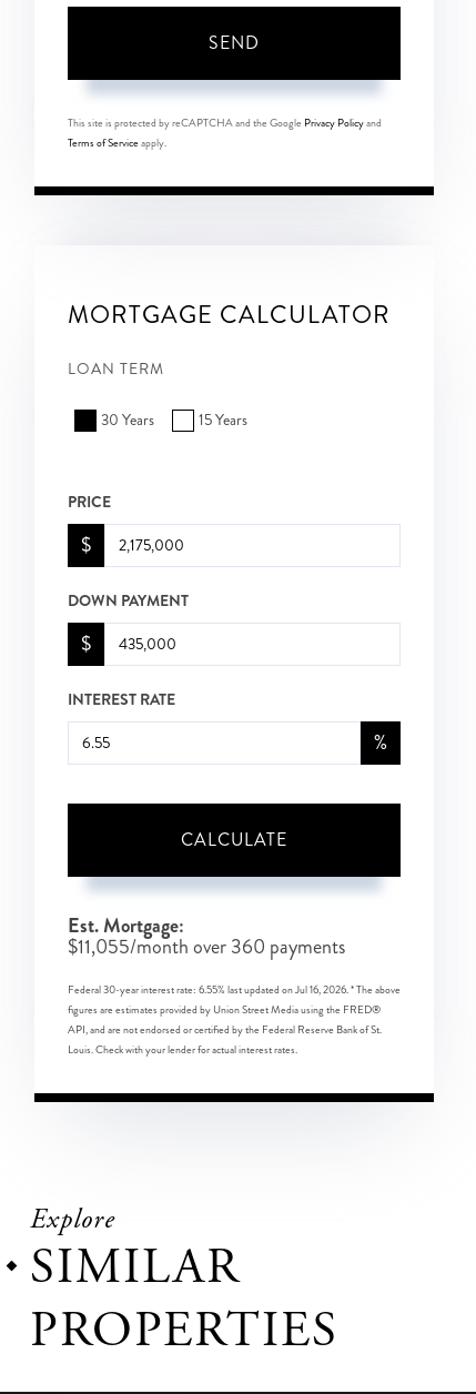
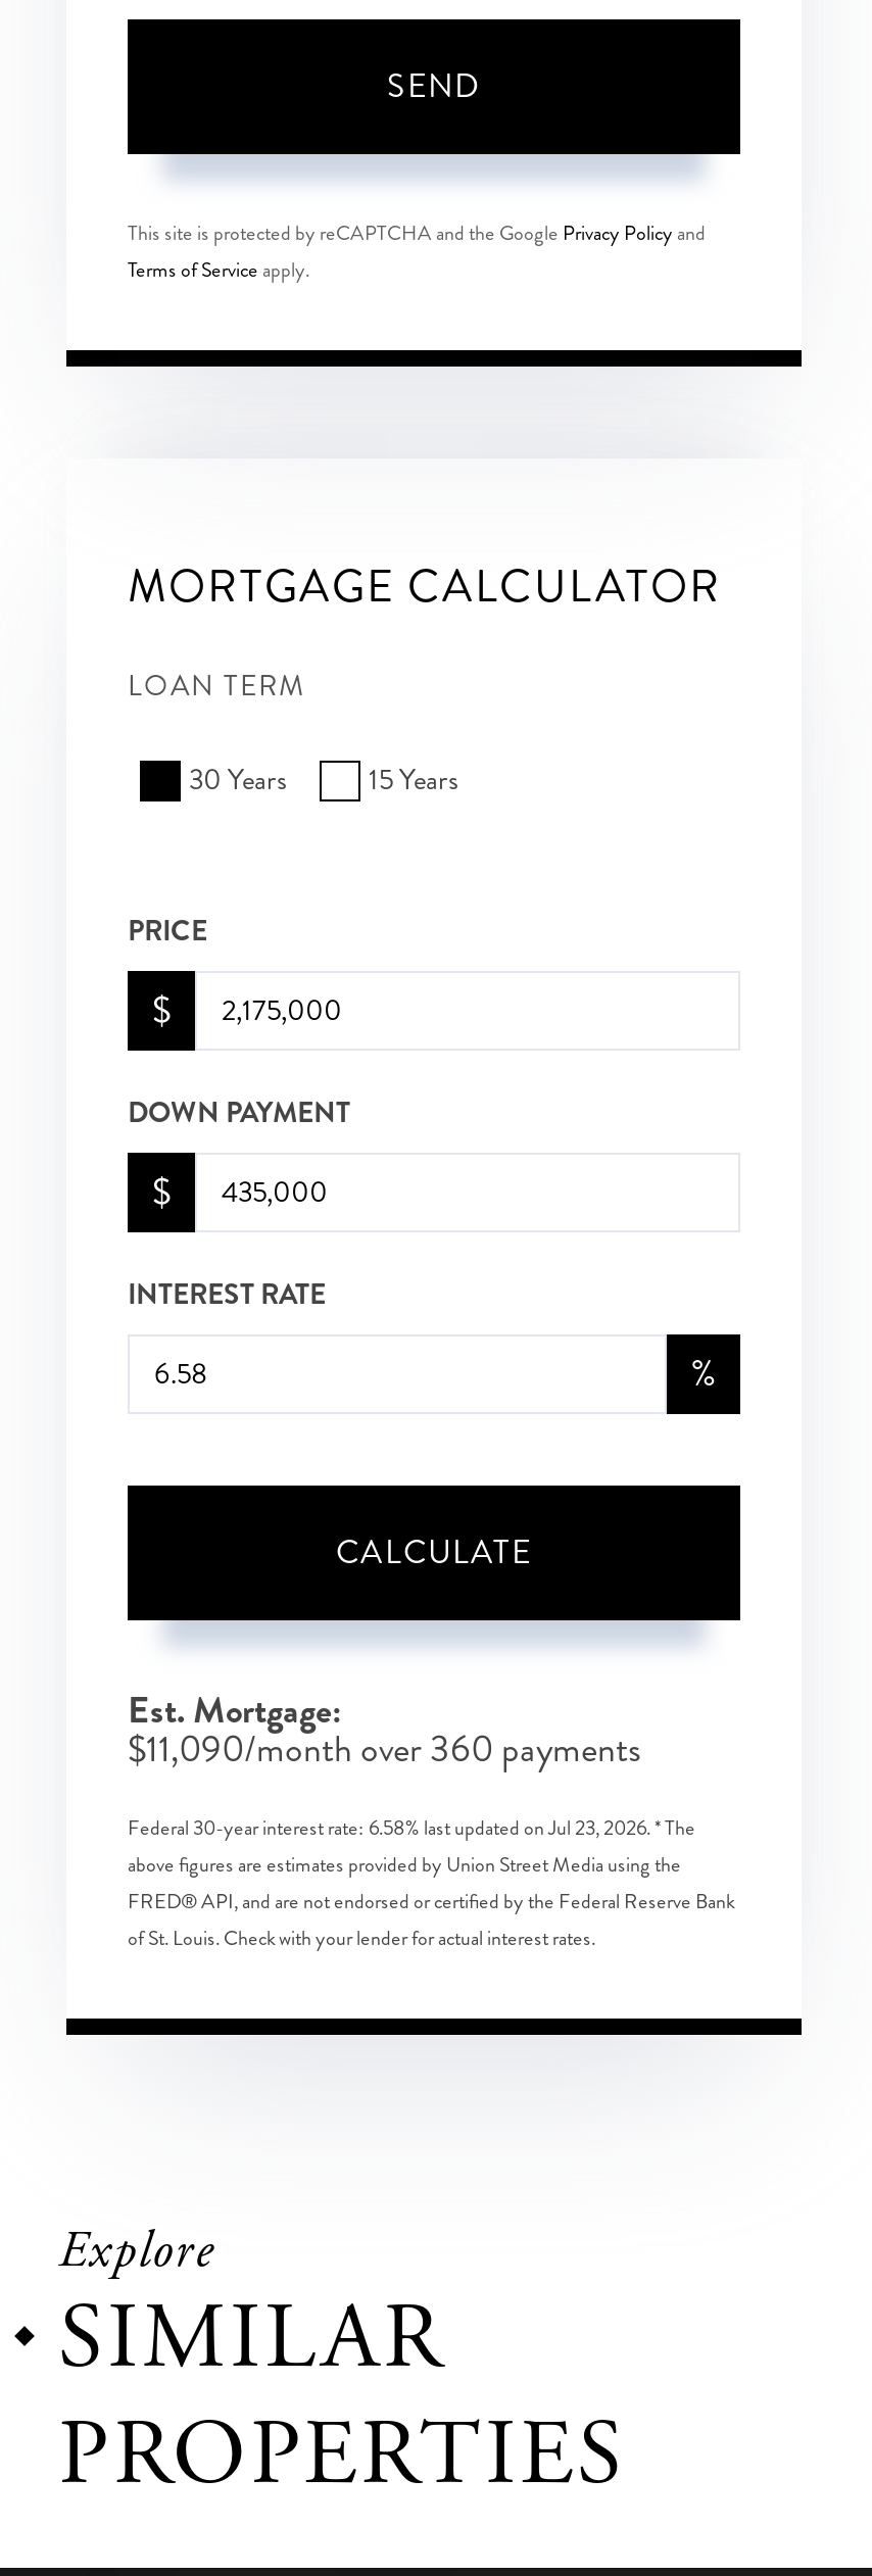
- $11,055/month over 360 payments
+ $11,090/month over 360 payments

- Federal 30-year interest rate: 6.55% last updated on Jul 16, 2026. * The above
- figures are estimates provided by Union Street Media using the FRED®
- API, and are not endorsed or certified by the Federal Reserve Bank of St.
- Louis. Check with your lender for actual interest rates.
+ Federal 30-year interest rate: 6.58% last updated on Jul 23, 2026. * The
+ above figures are estimates provided by Union Street Media using the
+ FRED® API, and are not endorsed or certified by the Federal Reserve Bank
+ of St. Louis. Check with your lender for actual interest rates.
